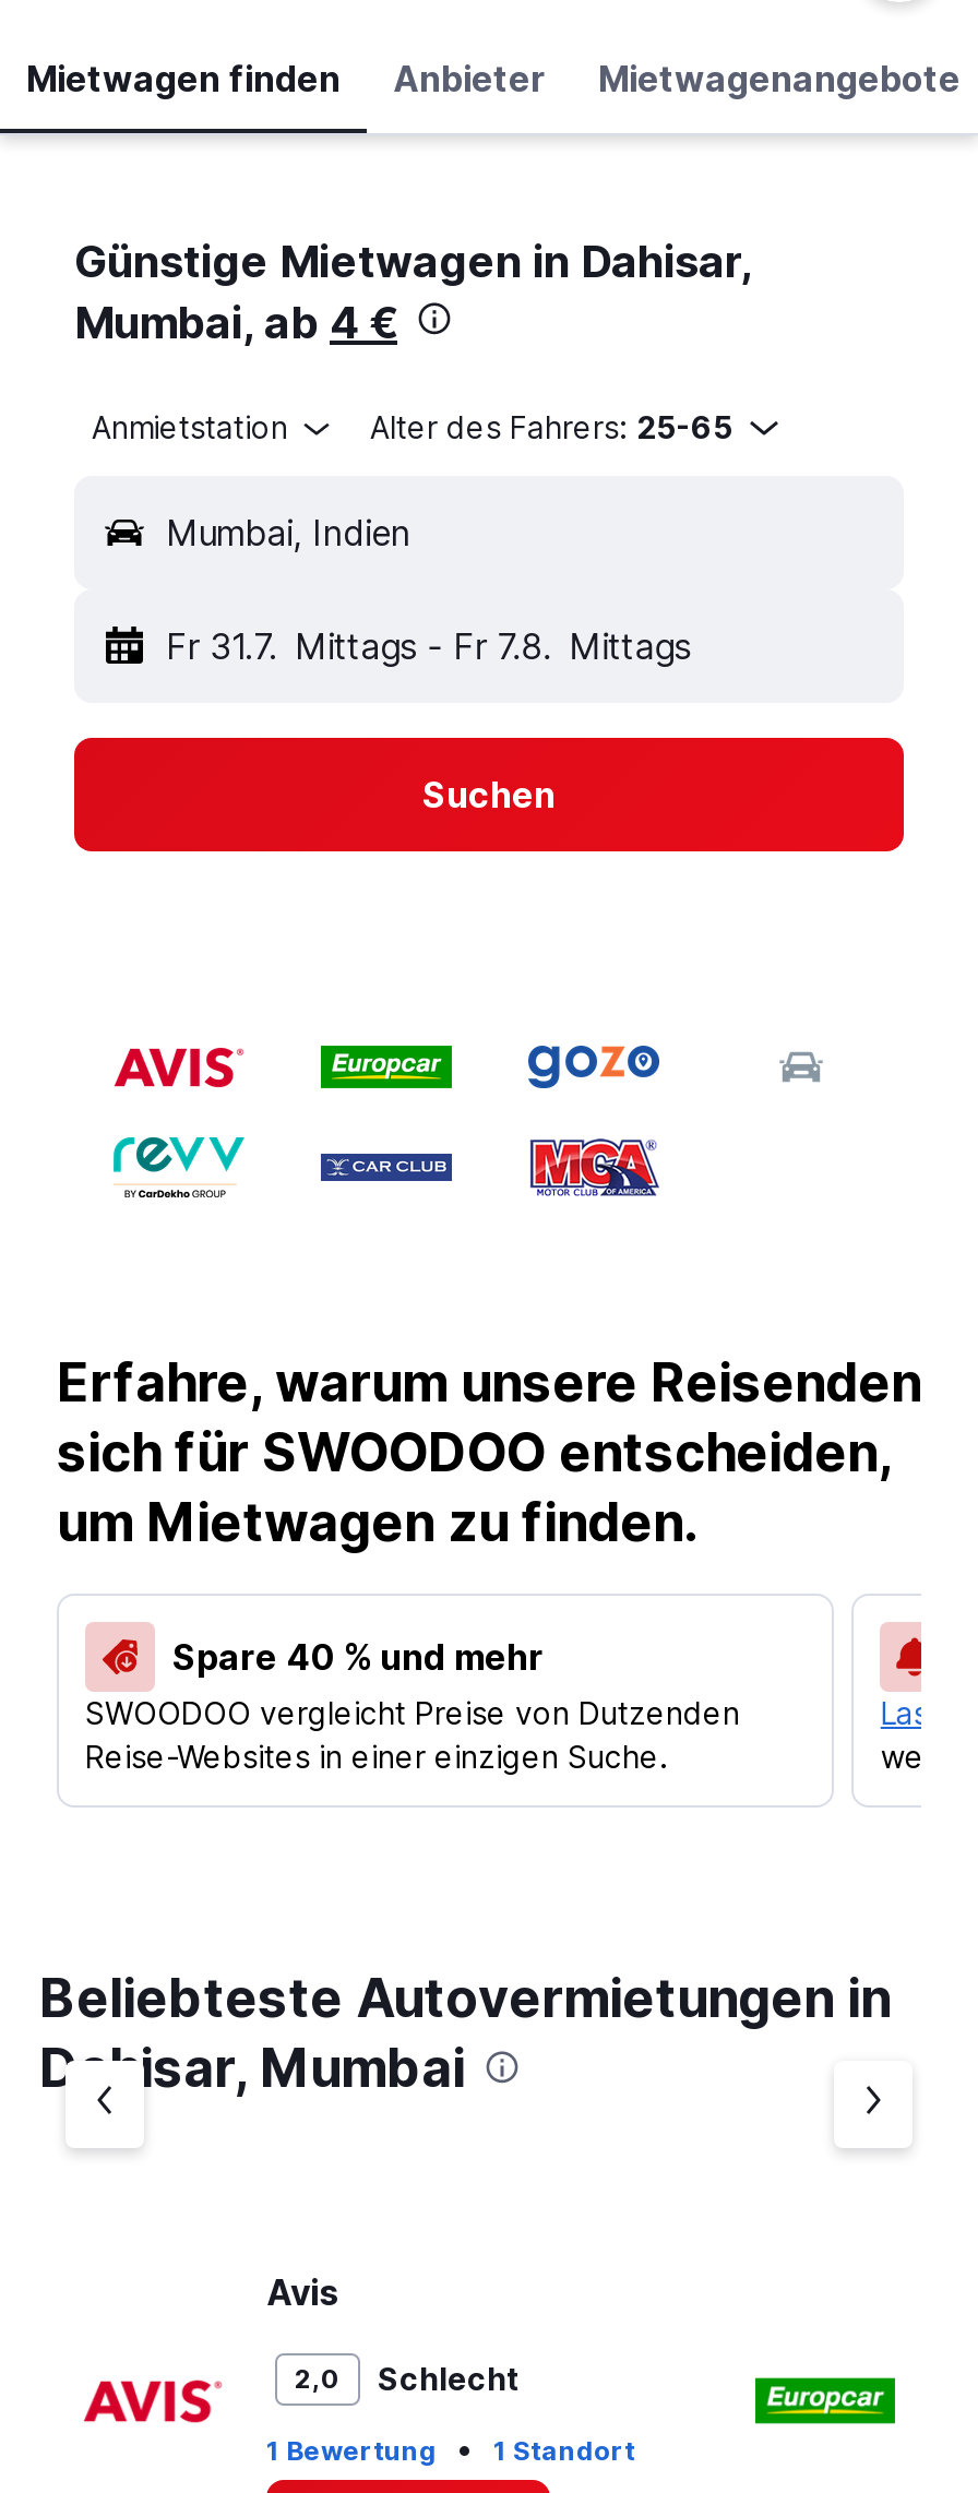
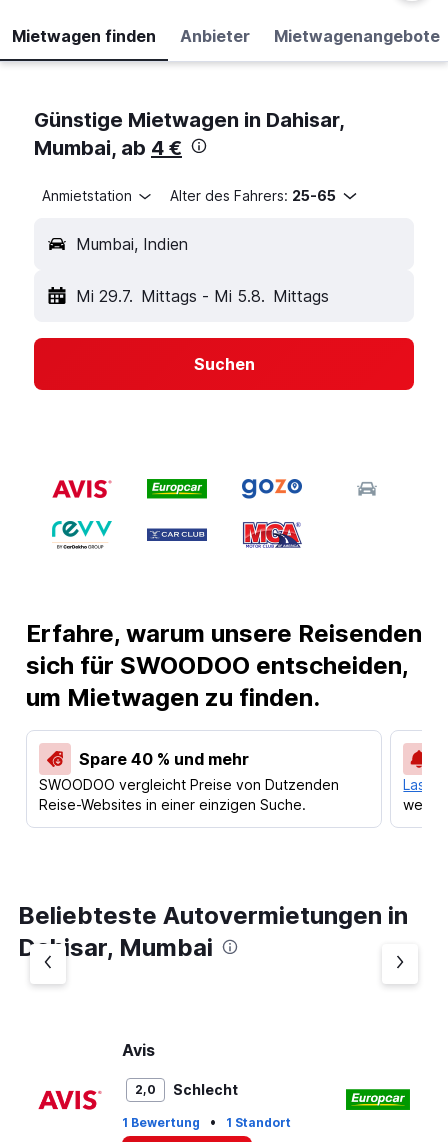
- Fr 31.7. Mittags - Fr 7.8. Mittags
+ Mi 29.7. Mittags - Mi 5.8. Mittags
